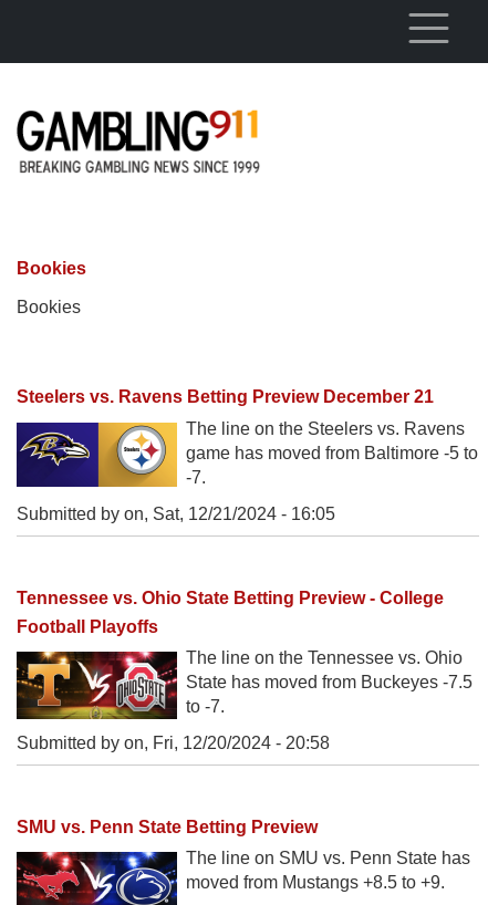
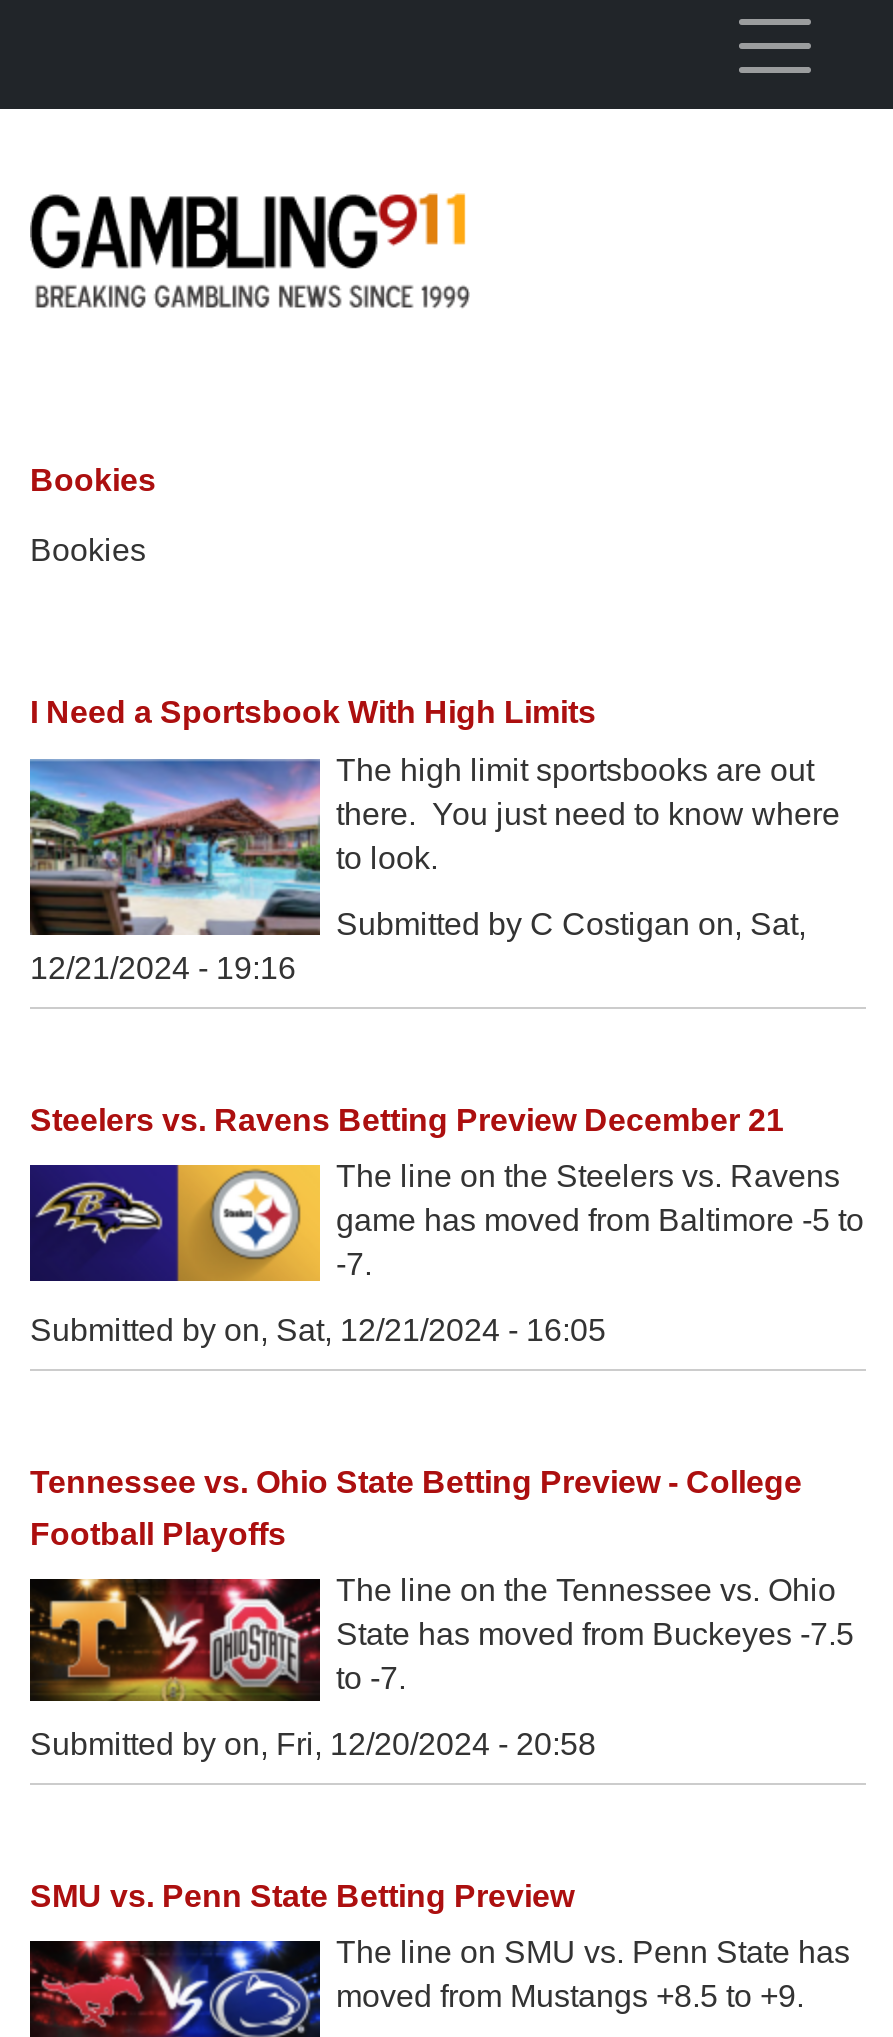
+ [image]
+ I Need a Sportsbook With High Limits
+ The high limit sportsbooks are out
+ there. You just need to know where
+ to look.
+ Submitted by C Costigan on, Sat,
+ 12/21/2024 - 19:16
